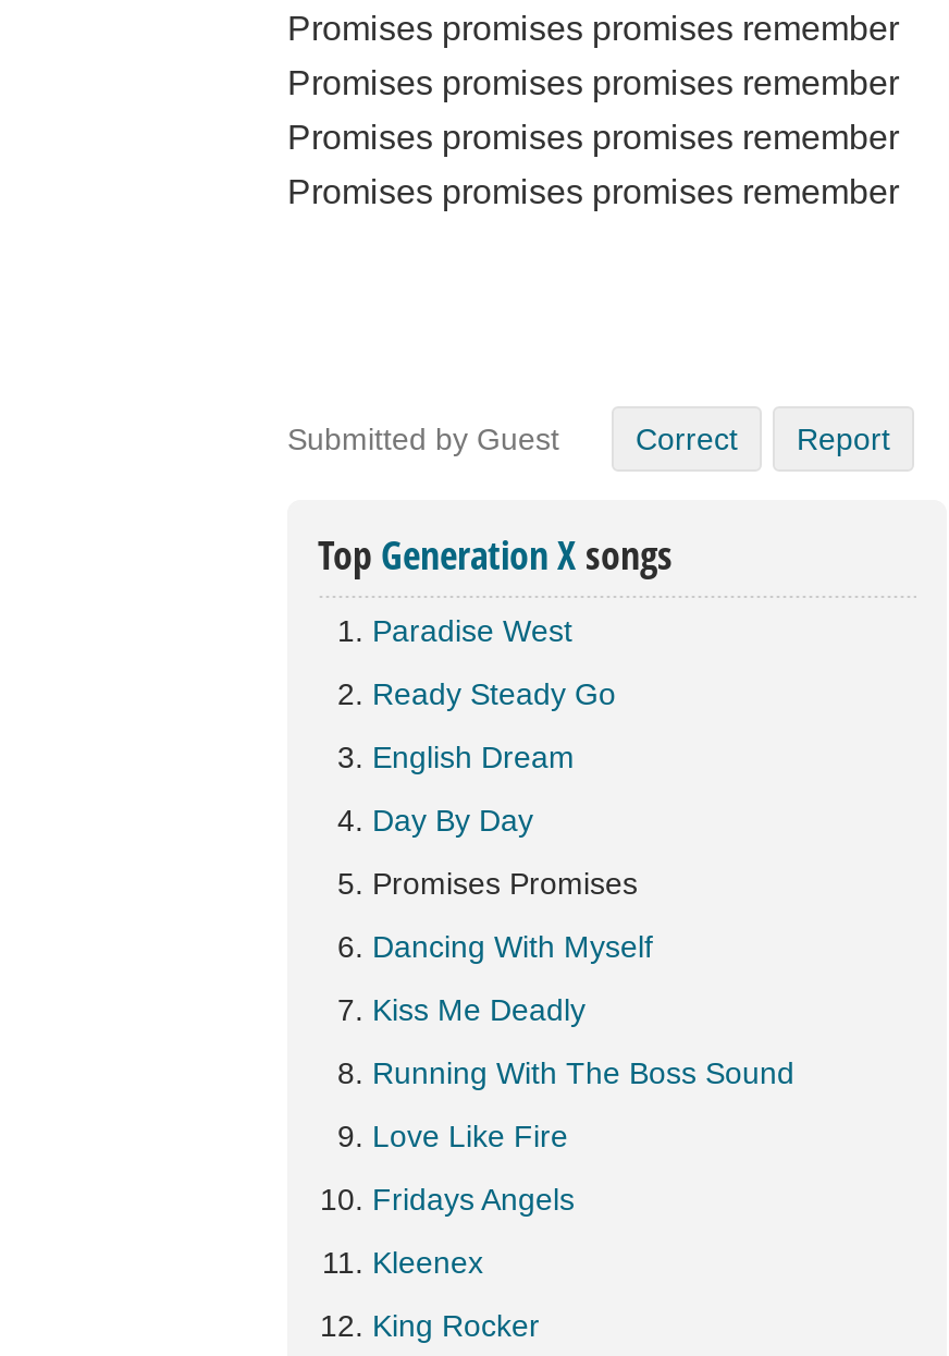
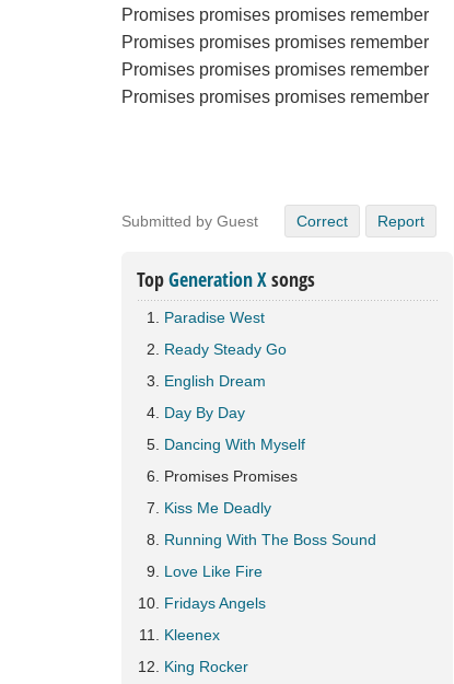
moved down: Promises Promises

moved up: Dancing With Myself
